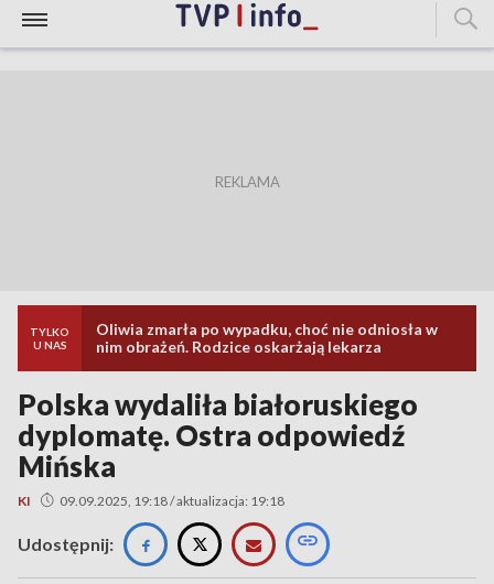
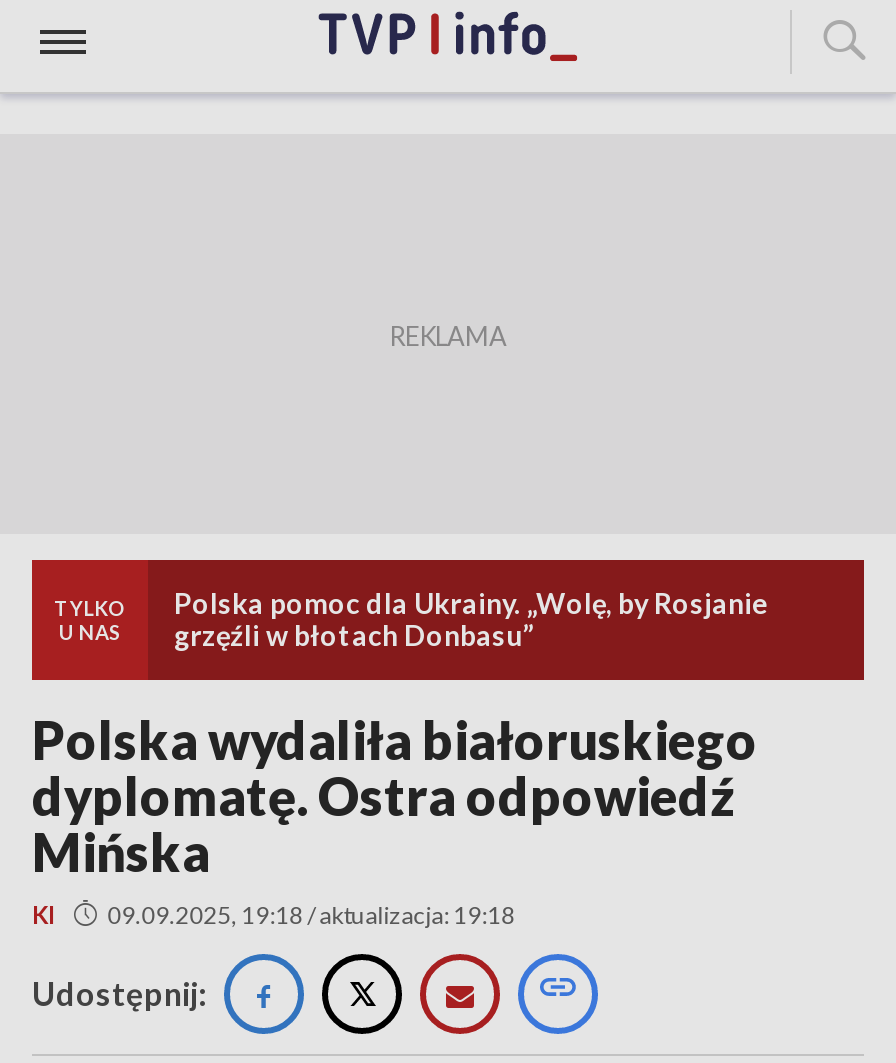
- Oliwia zmarła po wypadku, choć nie odniosła w
- nim obrażeń. Rodzice oskarżają lekarza
+ Polska pomoc dla Ukrainy. „Wolę, by Rosjanie
+ grzęźli w błotach Donbasu”
